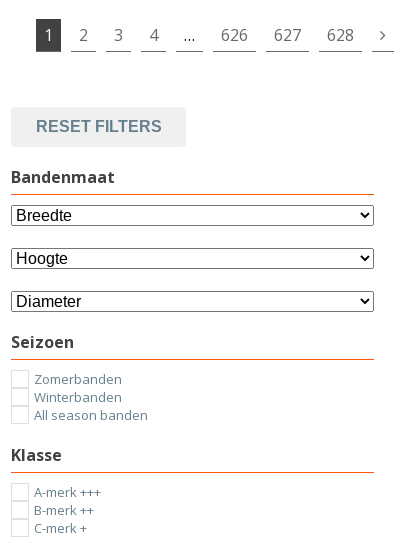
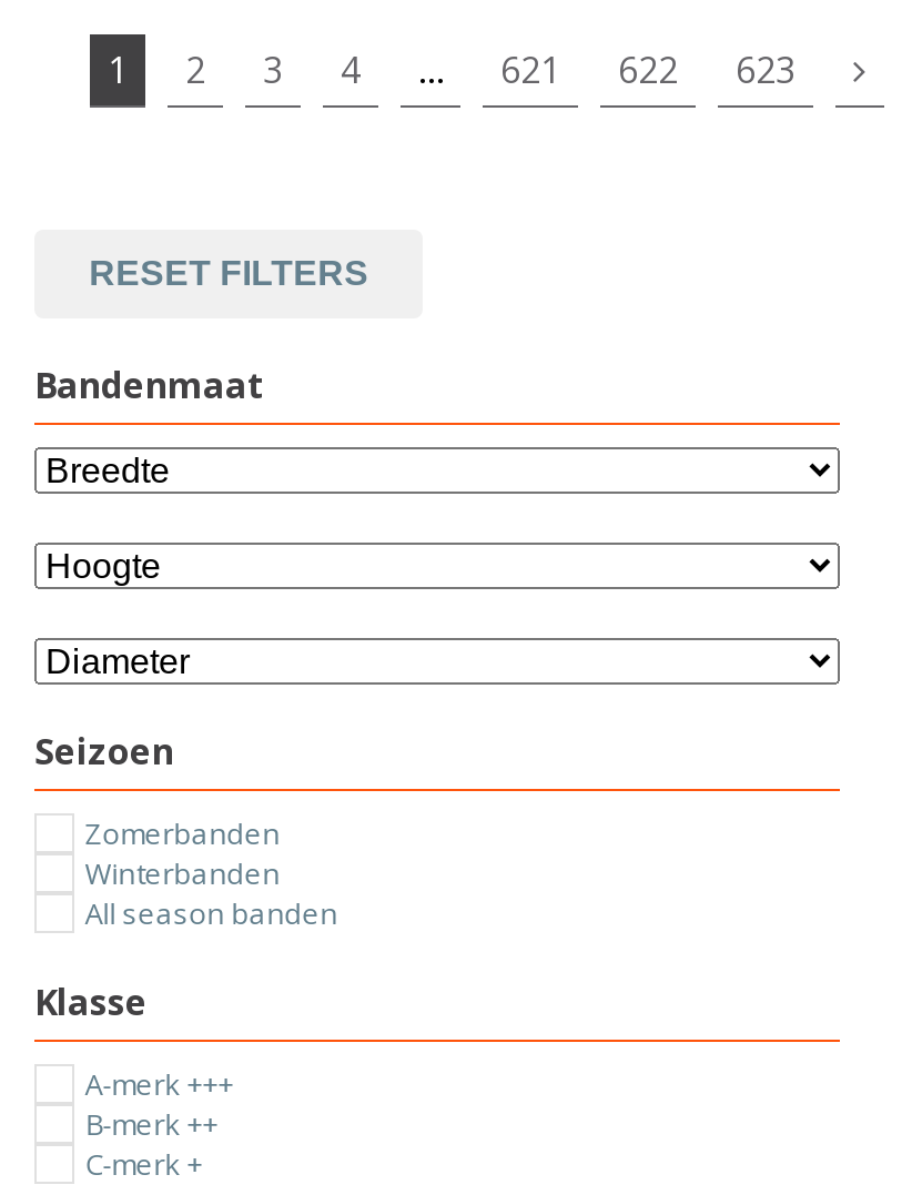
- 626
+ 621

- 627
+ 622

- 628
+ 623
